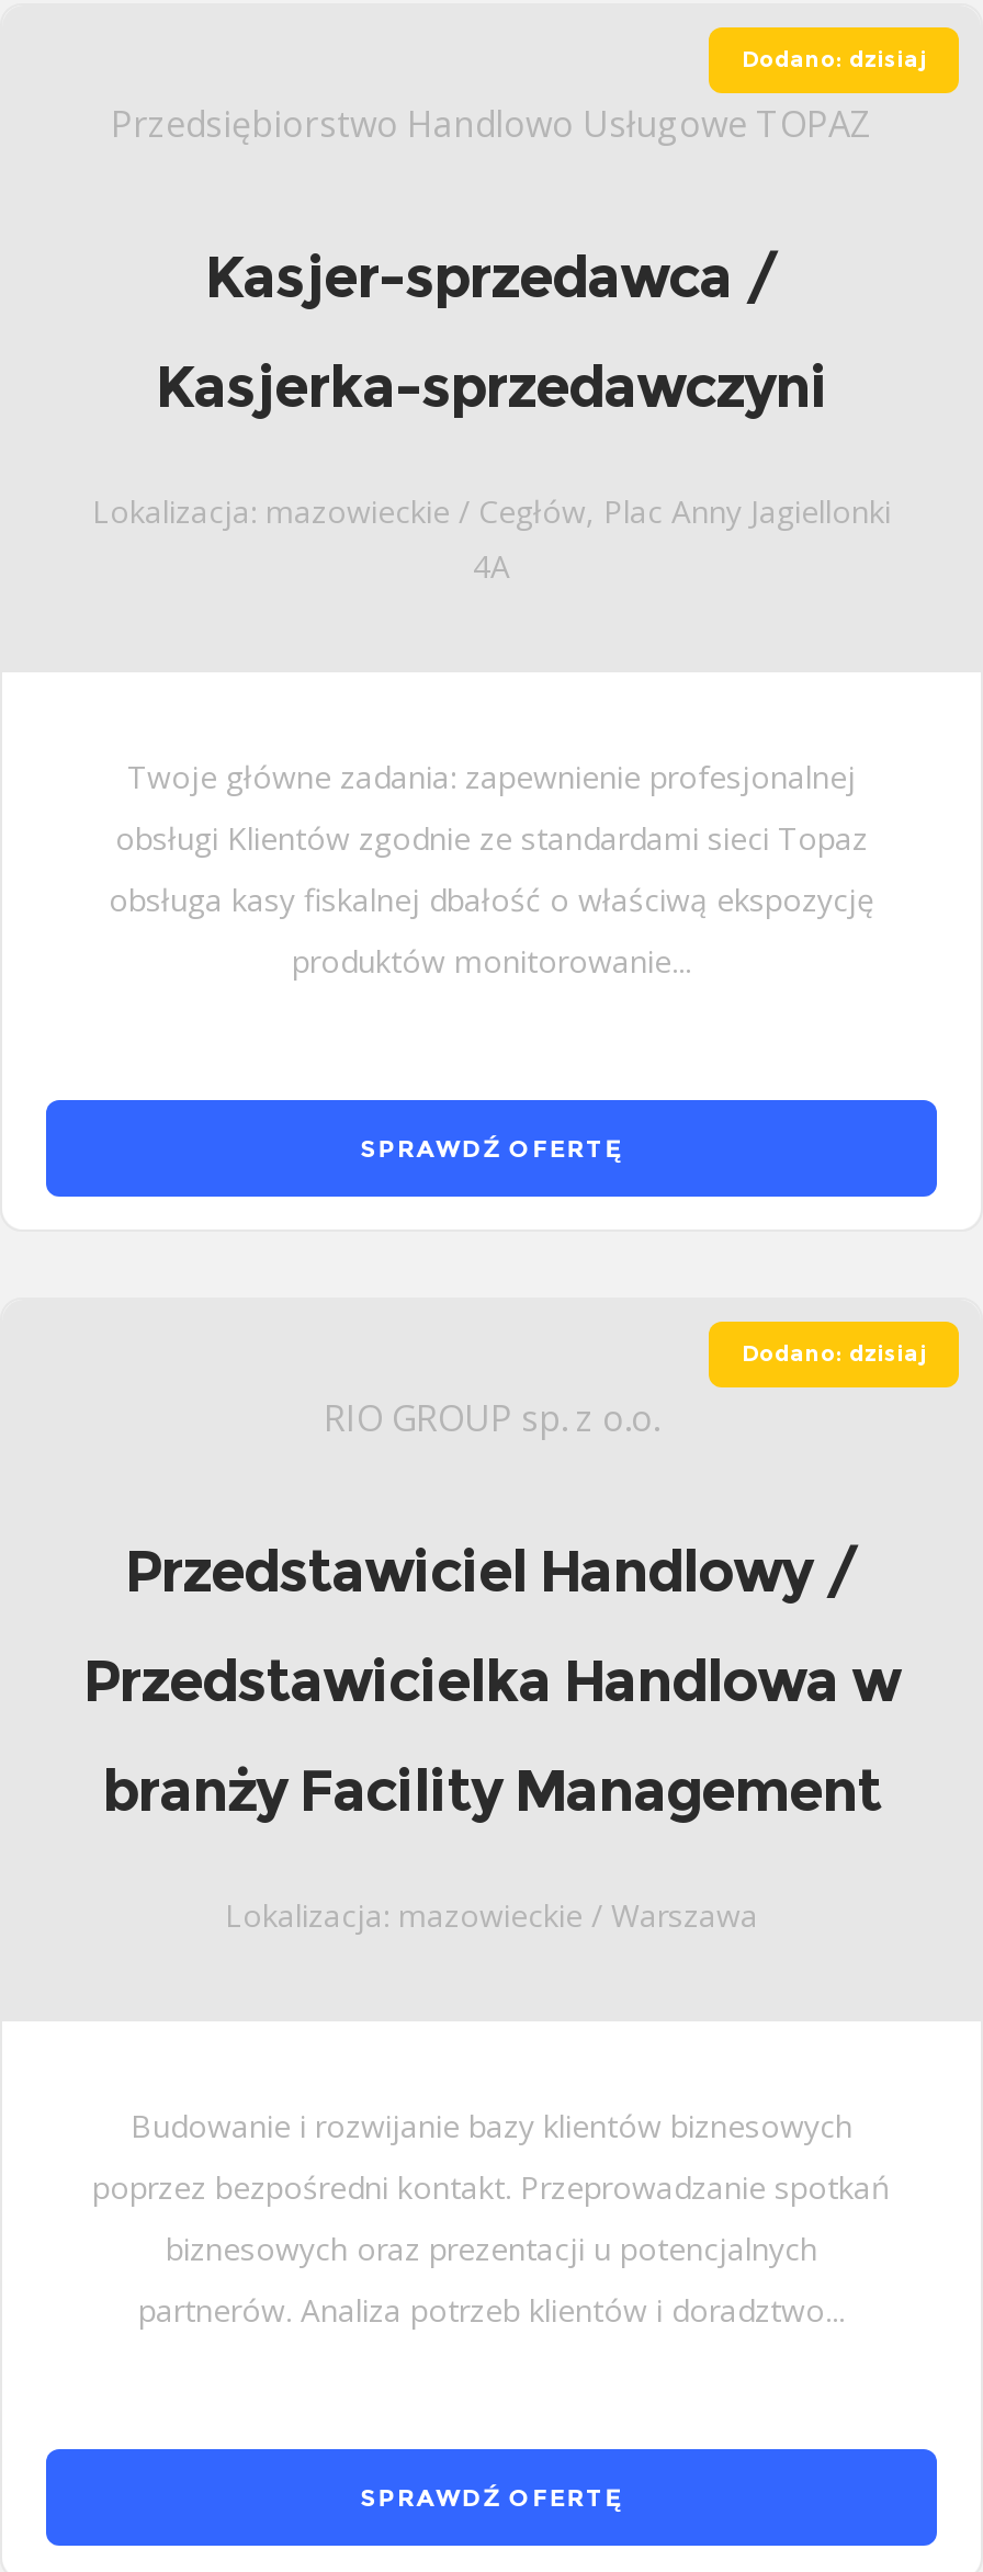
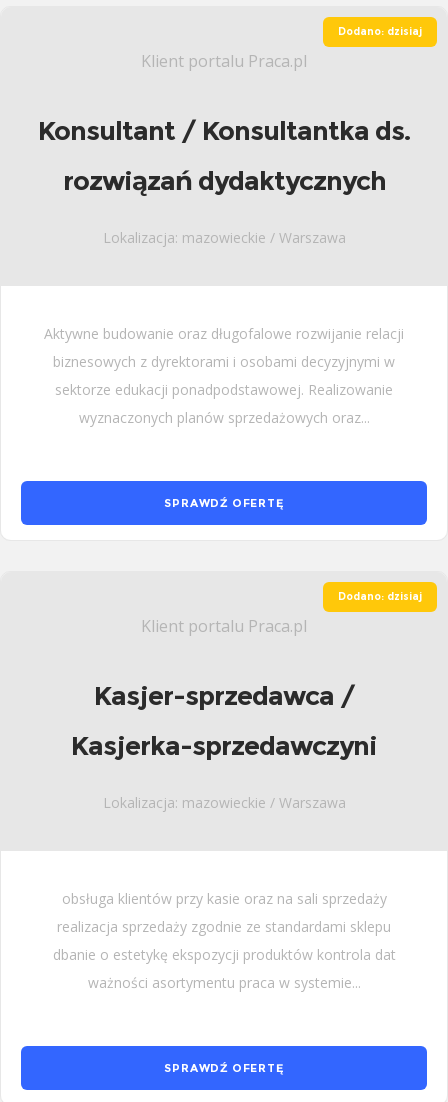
+ Konsultant / Konsultantka ds.

+ rozwiązań dydaktycznych

- Przedsiębiorstwo Handlowo Usługowe TOPAZ
+ Klient portalu Praca.pl

moved down: Kasjer-sprzedawca /

moved down: Kasjerka-sprzedawczyni

- Lokalizacja: mazowieckie / Cegłów, Plac Anny Jagiellonki
- 4A
+ Lokalizacja: mazowieckie / Warszawa

- Twoje główne zadania: zapewnienie profesjonalnej
+ Aktywne budowanie oraz długofalowe rozwijanie relacji

- obsługi Klientów zgodnie ze standardami sieci Topaz
+ biznesowych z dyrektorami i osobami decyzyjnymi w

- obsługa kasy fiskalnej dbałość o właściwą ekspozycję
+ sektorze edukacji ponadpodstawowej. Realizowanie

- produktów monitorowanie...
+ wyznaczonych planów sprzedażowych oraz...

- RIO GROUP sp. z o.o.
- Przedstawiciel Handlowy /
- Przedstawicielka Handlowa w
- branży Facility Management
+ Klient portalu Praca.pl

- Budowanie i rozwijanie bazy klientów biznesowych
+ obsługa klientów przy kasie oraz na sali sprzedaży

- poprzez bezpośredni kontakt. Przeprowadzanie spotkań
+ realizacja sprzedaży zgodnie ze standardami sklepu

- biznesowych oraz prezentacji u potencjalnych
+ dbanie o estetykę ekspozycji produktów kontrola dat

- partnerów. Analiza potrzeb klientów i doradztwo...
+ ważności asortymentu praca w systemie...
